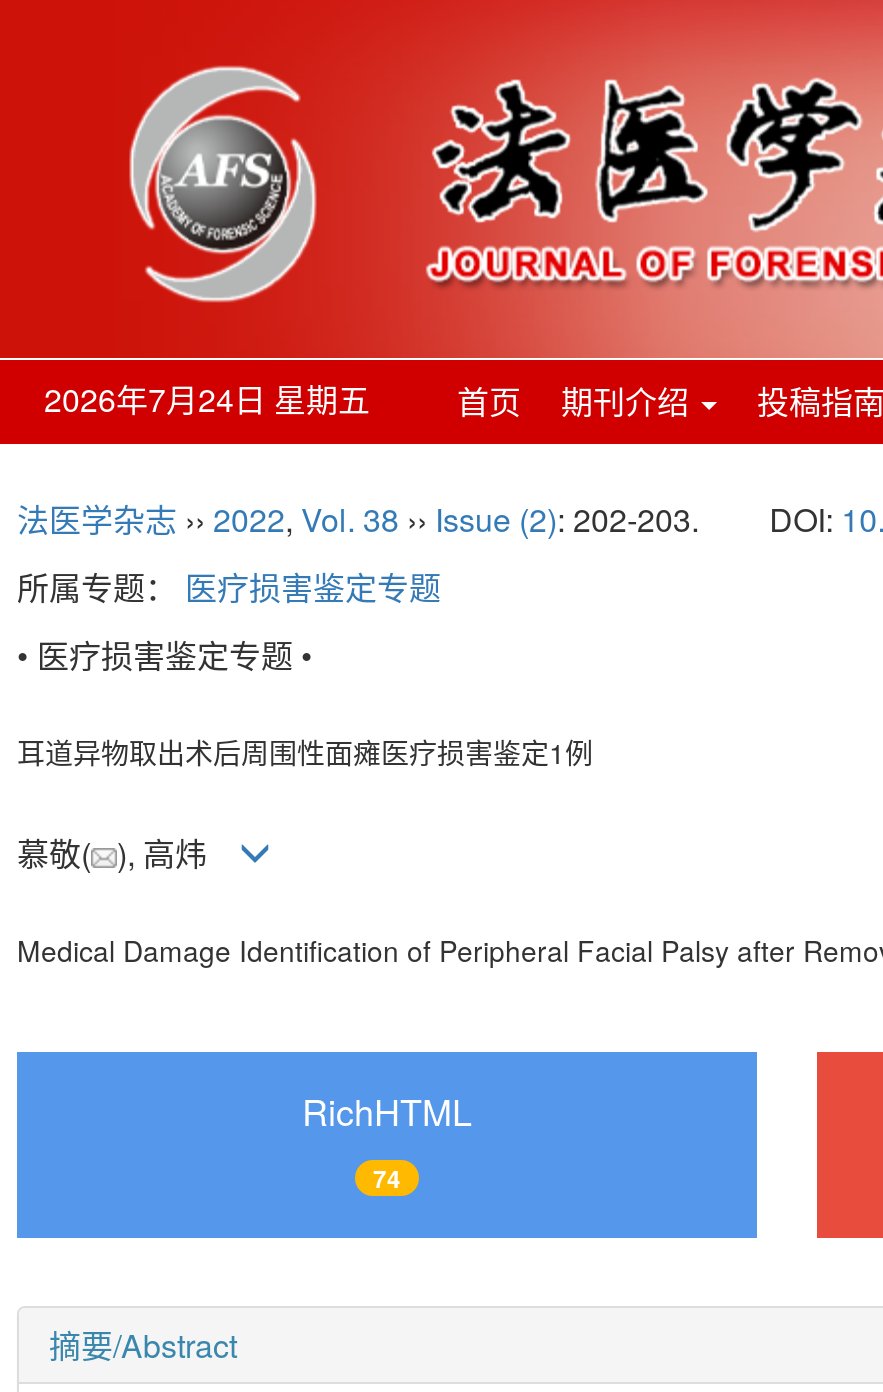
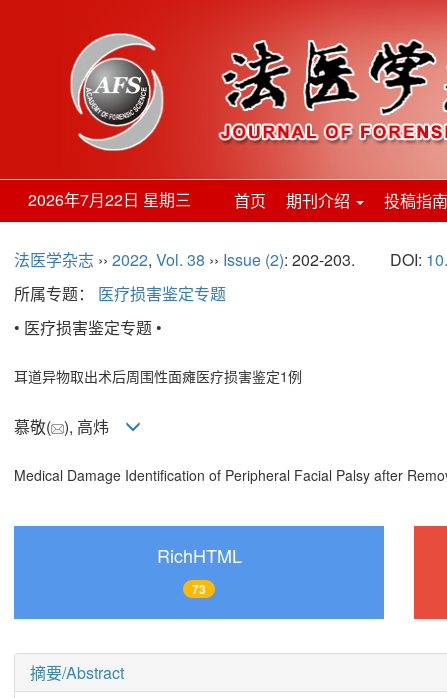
- 2026年7月24日 星期五
+ 2026年7月22日 星期三

- 74
+ 73
